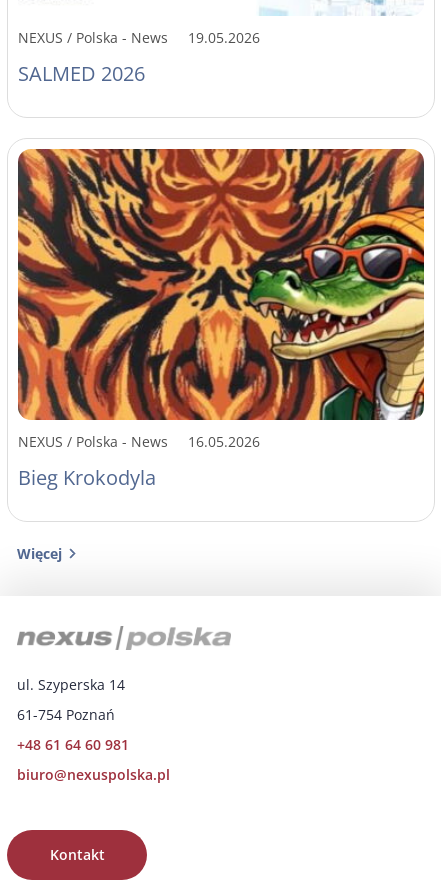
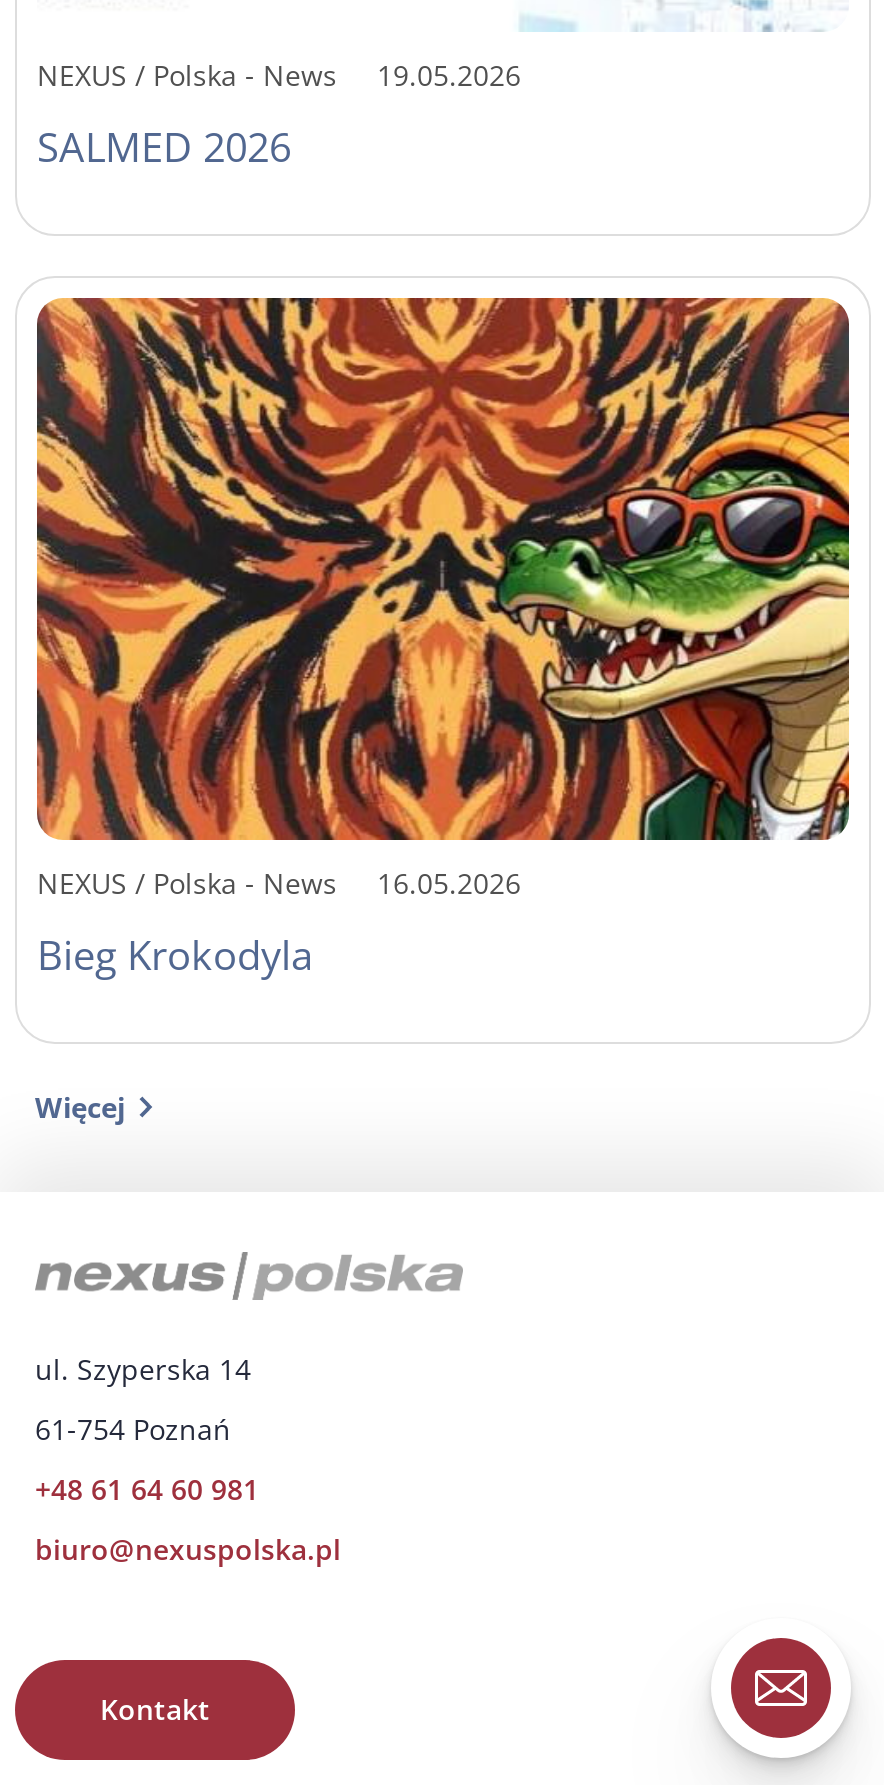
+ [image]
